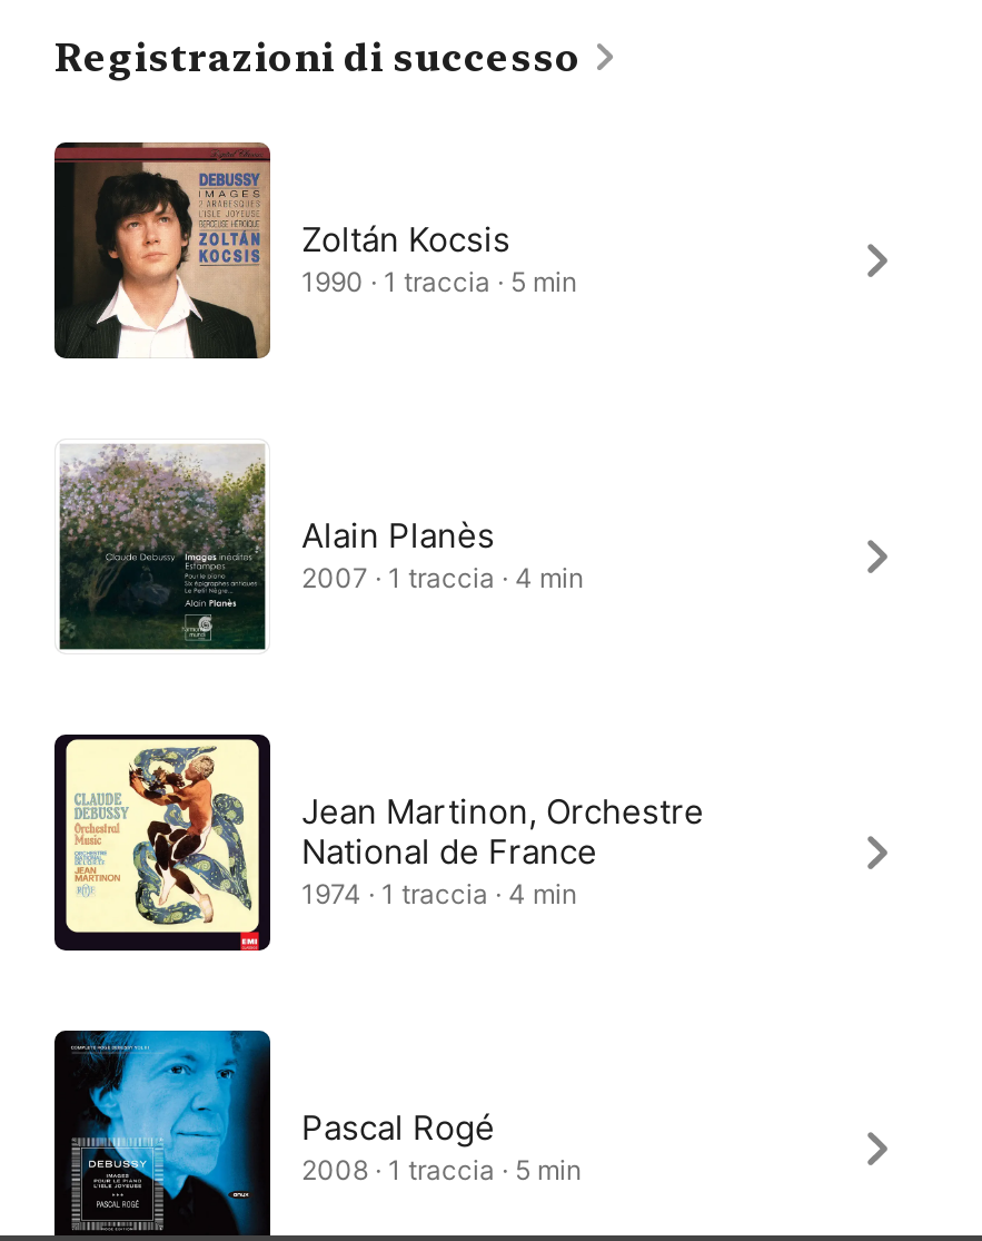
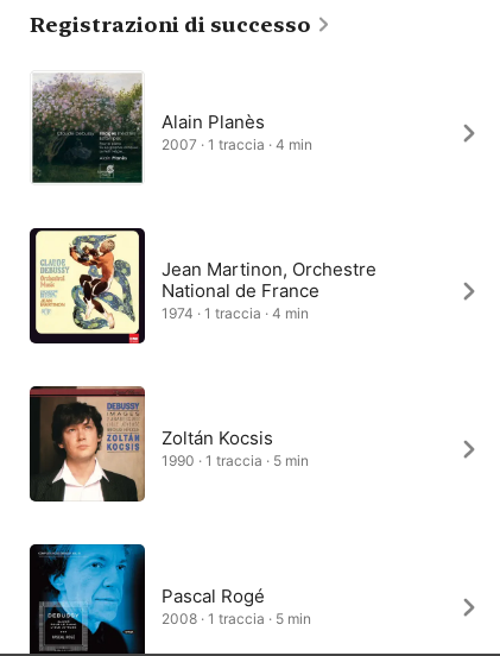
moved down: [image] | Zoltán Kocsis | 1990 · 1 traccia · 5 min

moved up: [image] | Alain Planès | 2007 · 1 traccia · 4 min | Jean Martinon, Orchestre | National de France | 1974 · 1 traccia · 4 min
